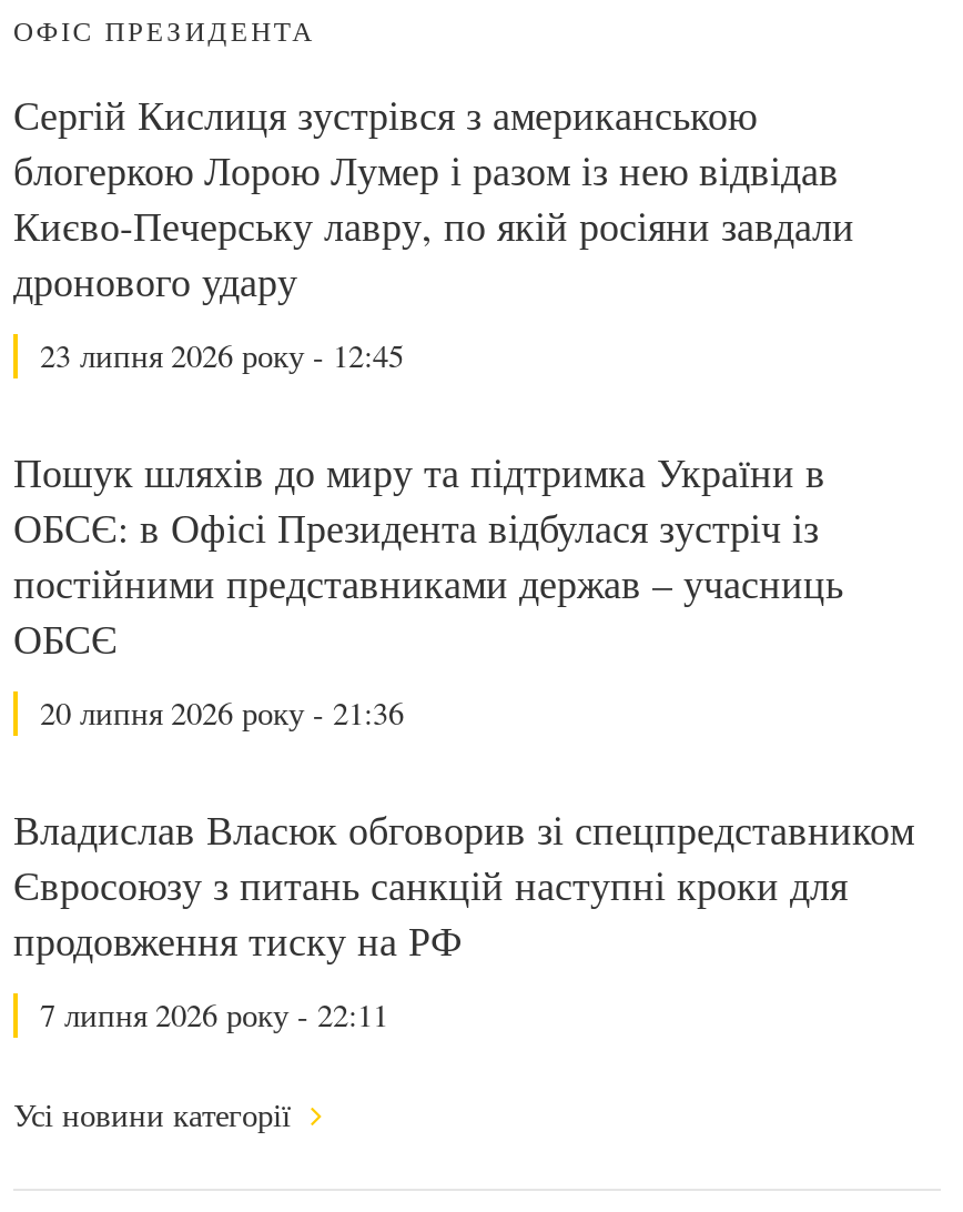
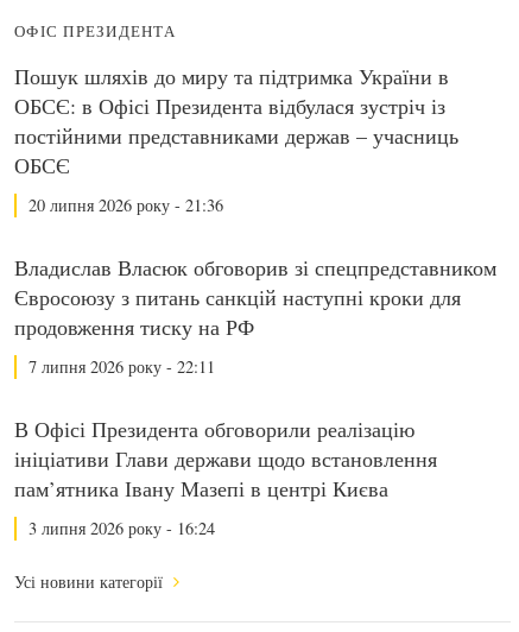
- Сергій Кислиця зустрівся з американською
- блогеркою Лорою Лумер і разом із нею відвідав
- Києво-Печерську лавру, по якій росіяни завдали
- дронового удару
- 23 липня 2026 року - 12:45

moved up: Пошук шляхів до миру та підтримка України в | ОБСЄ: в Офісі Президента відбулася зустріч із | постійними представниками держав – учасниць | ... | продовження тиску на РФ | 7 липня 2026 року - 22:11

+ В Офісі Президента обговорили реалізацію
+ ініціативи Глави держави щодо встановлення
+ пам’ятника Івану Мазепі в центрі Києва
+ 3 липня 2026 року - 16:24
